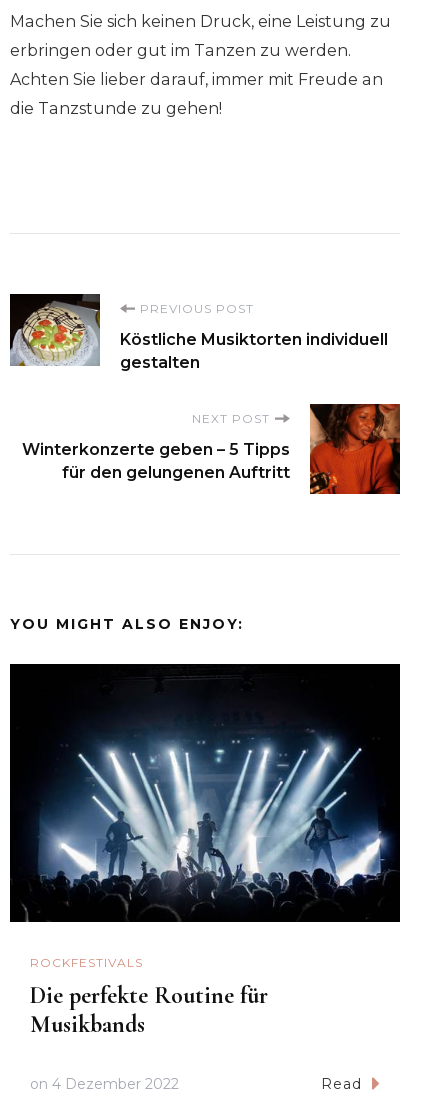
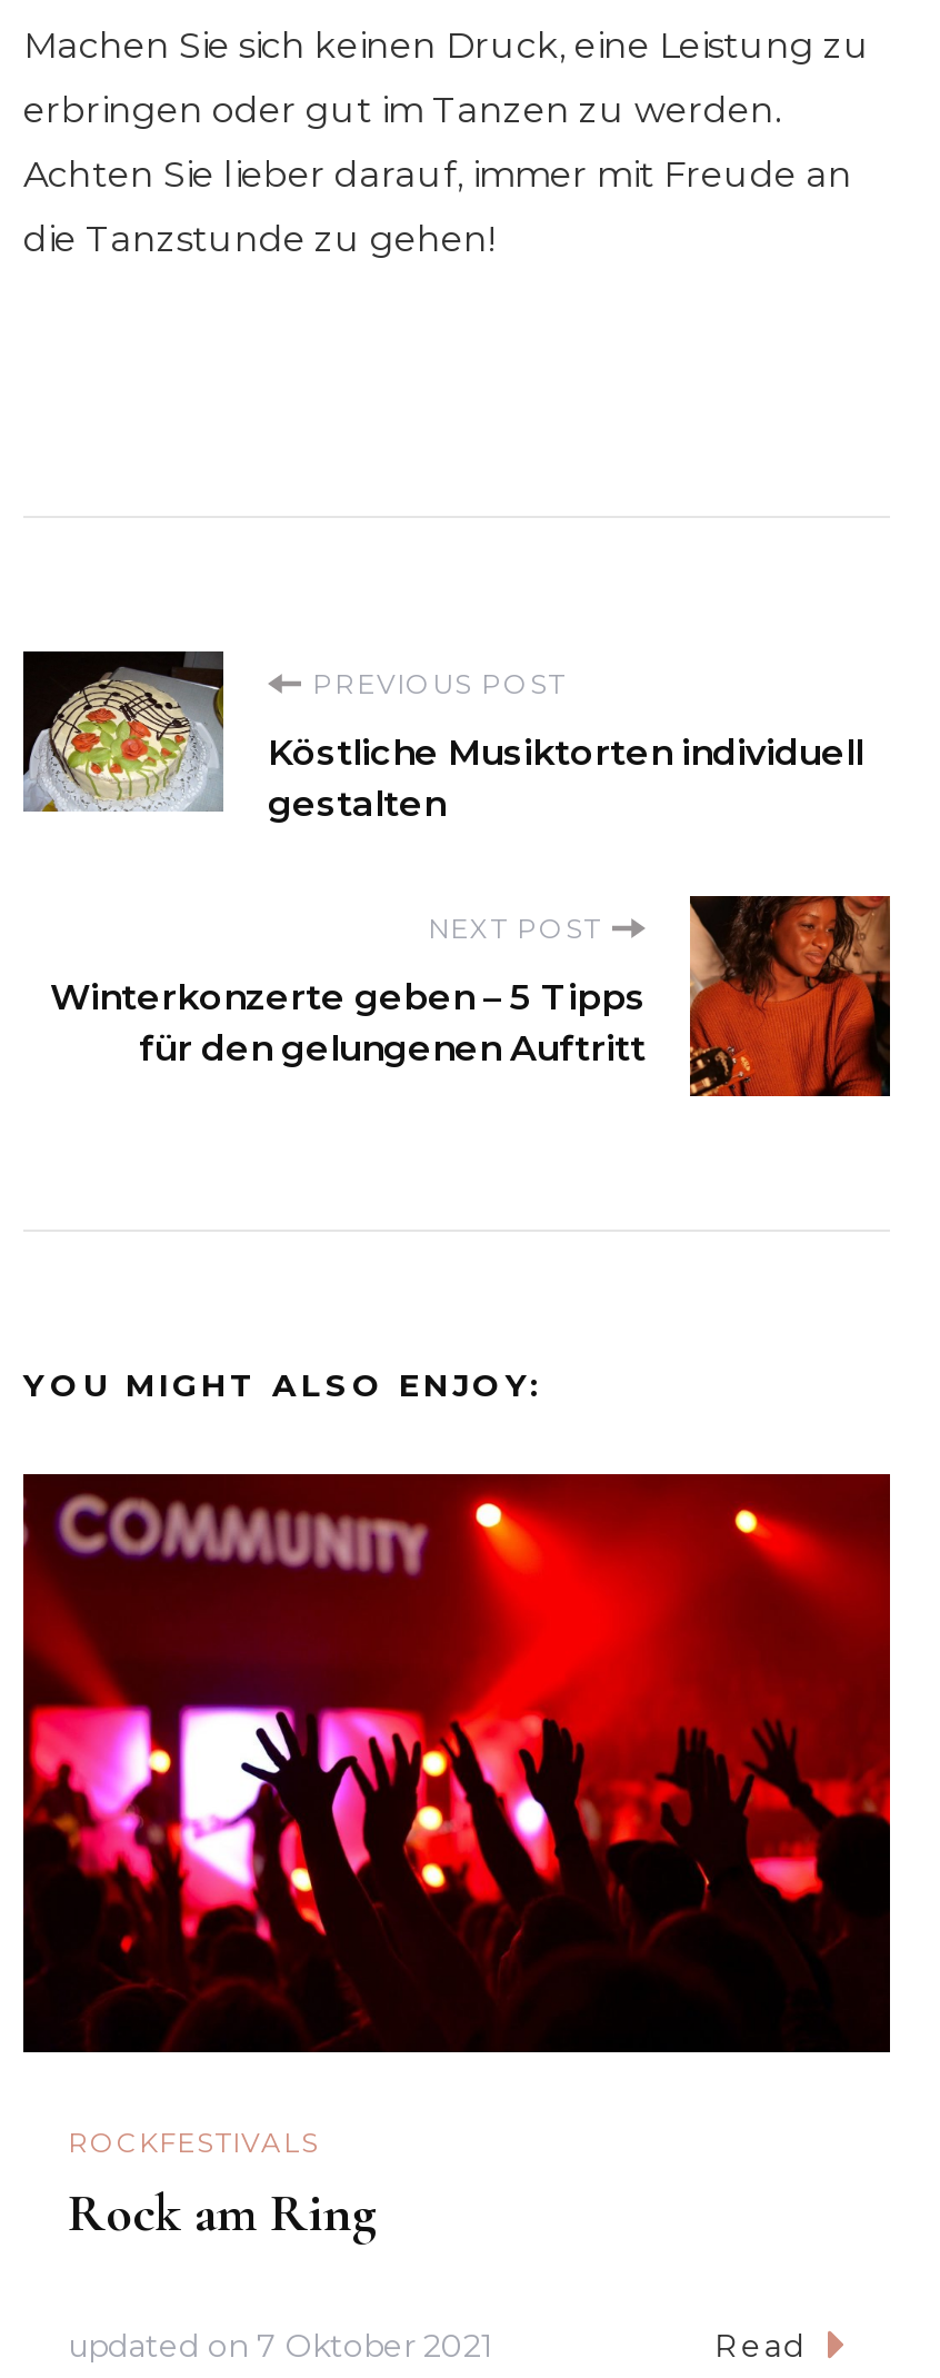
- [image]
+ [image]

- Die perfekte Routine für
- Musikbands
+ Rock am Ring

- on 4 Dezember 2022
+ updated on 7 Oktober 2021
